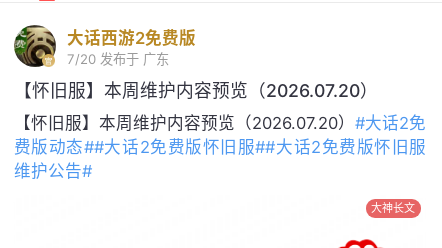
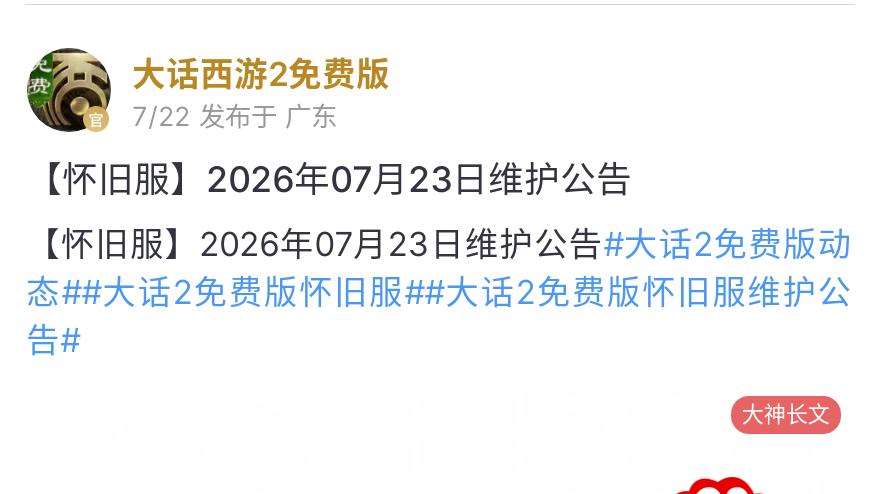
- 7/20 发布于 广东
+ 7/22 发布于 广东

- 【怀旧服】本周维护内容预览（2026.07.20）
+ 【怀旧服】2026年07月23日维护公告

- 【怀旧服】本周维护内容预览（2026.07.20）#大话2免
- 费版动态##大话2免费版怀旧服##大话2免费版怀旧服
- 维护公告#
+ 【怀旧服】2026年07月23日维护公告#大话2免费版动
+ 态##大话2免费版怀旧服##大话2免费版怀旧服维护公
+ 告#
